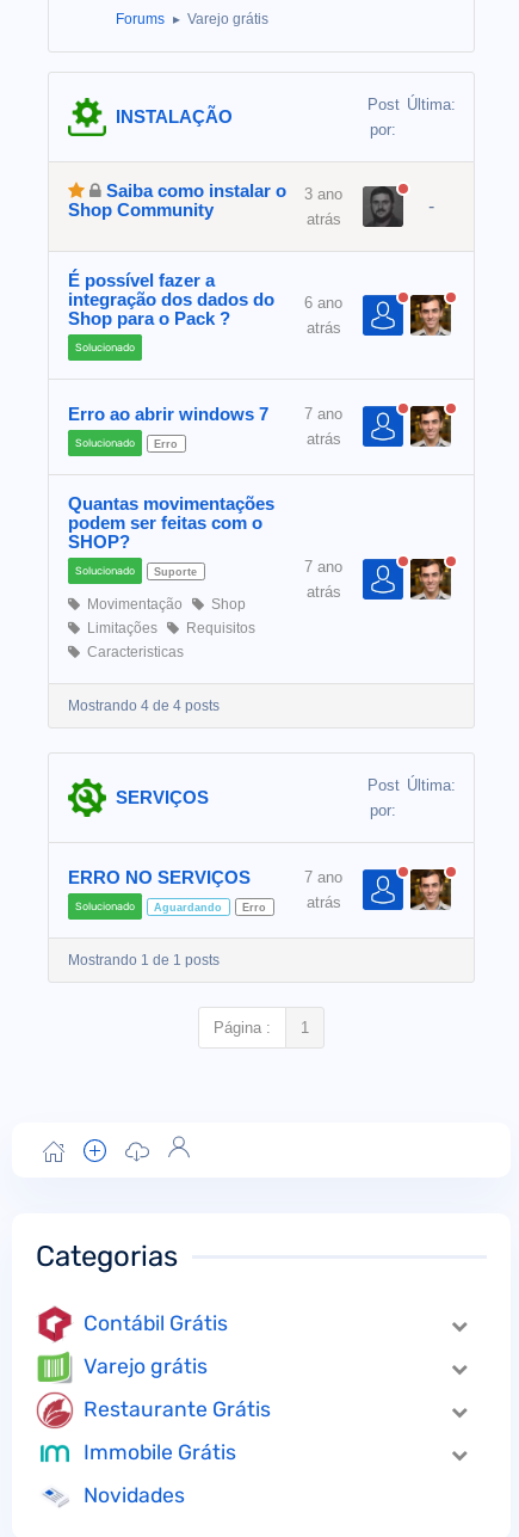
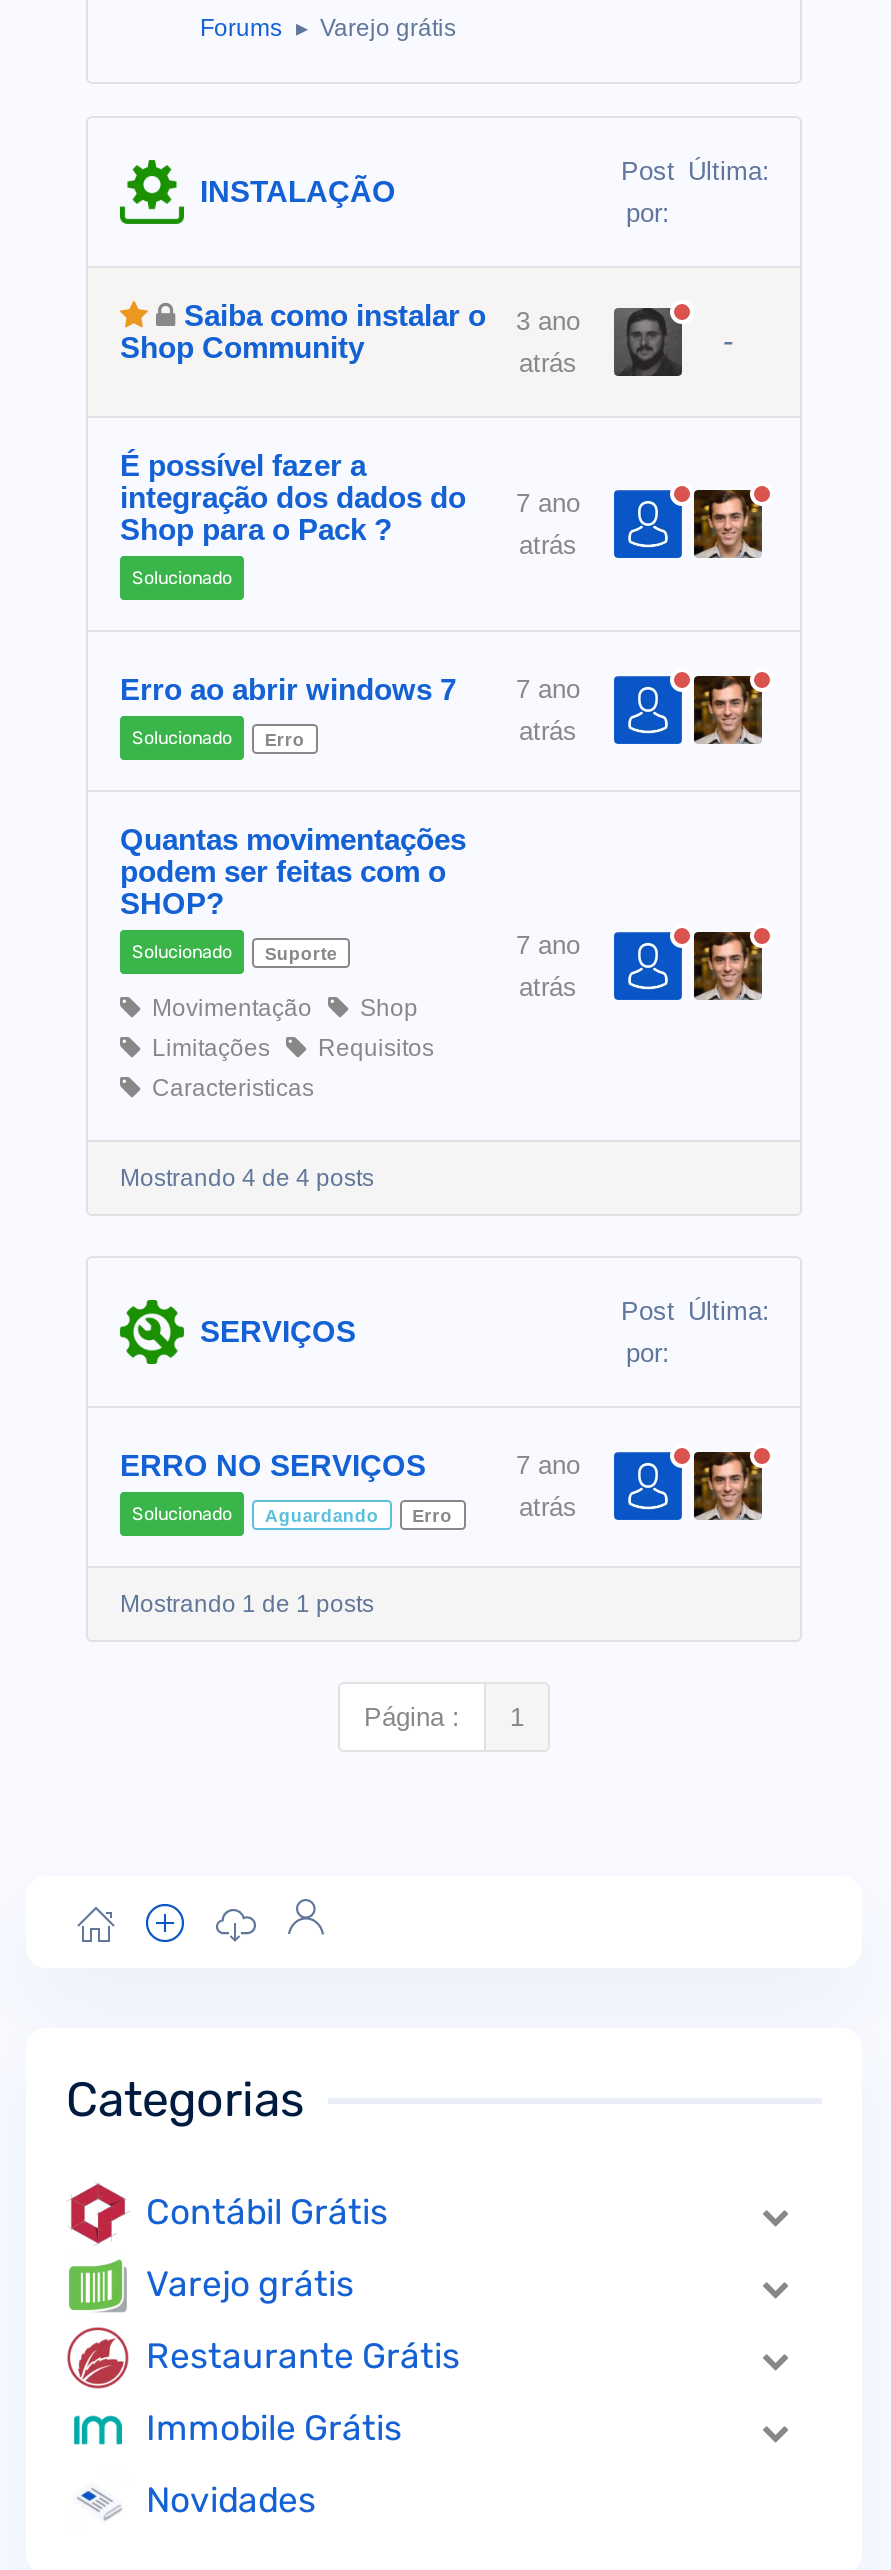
- integração dos dados do 6 ano
+ integração dos dados do 7 ano
